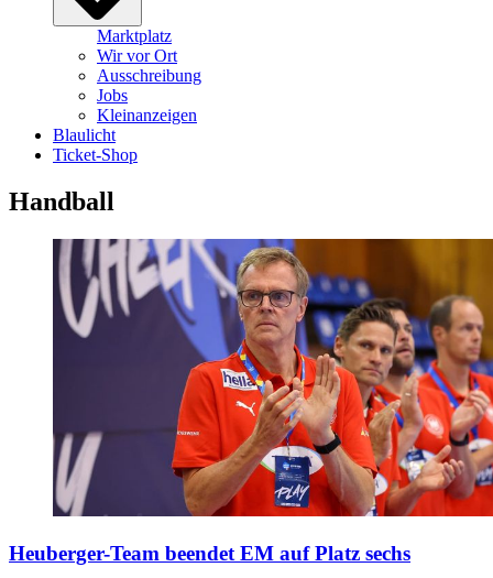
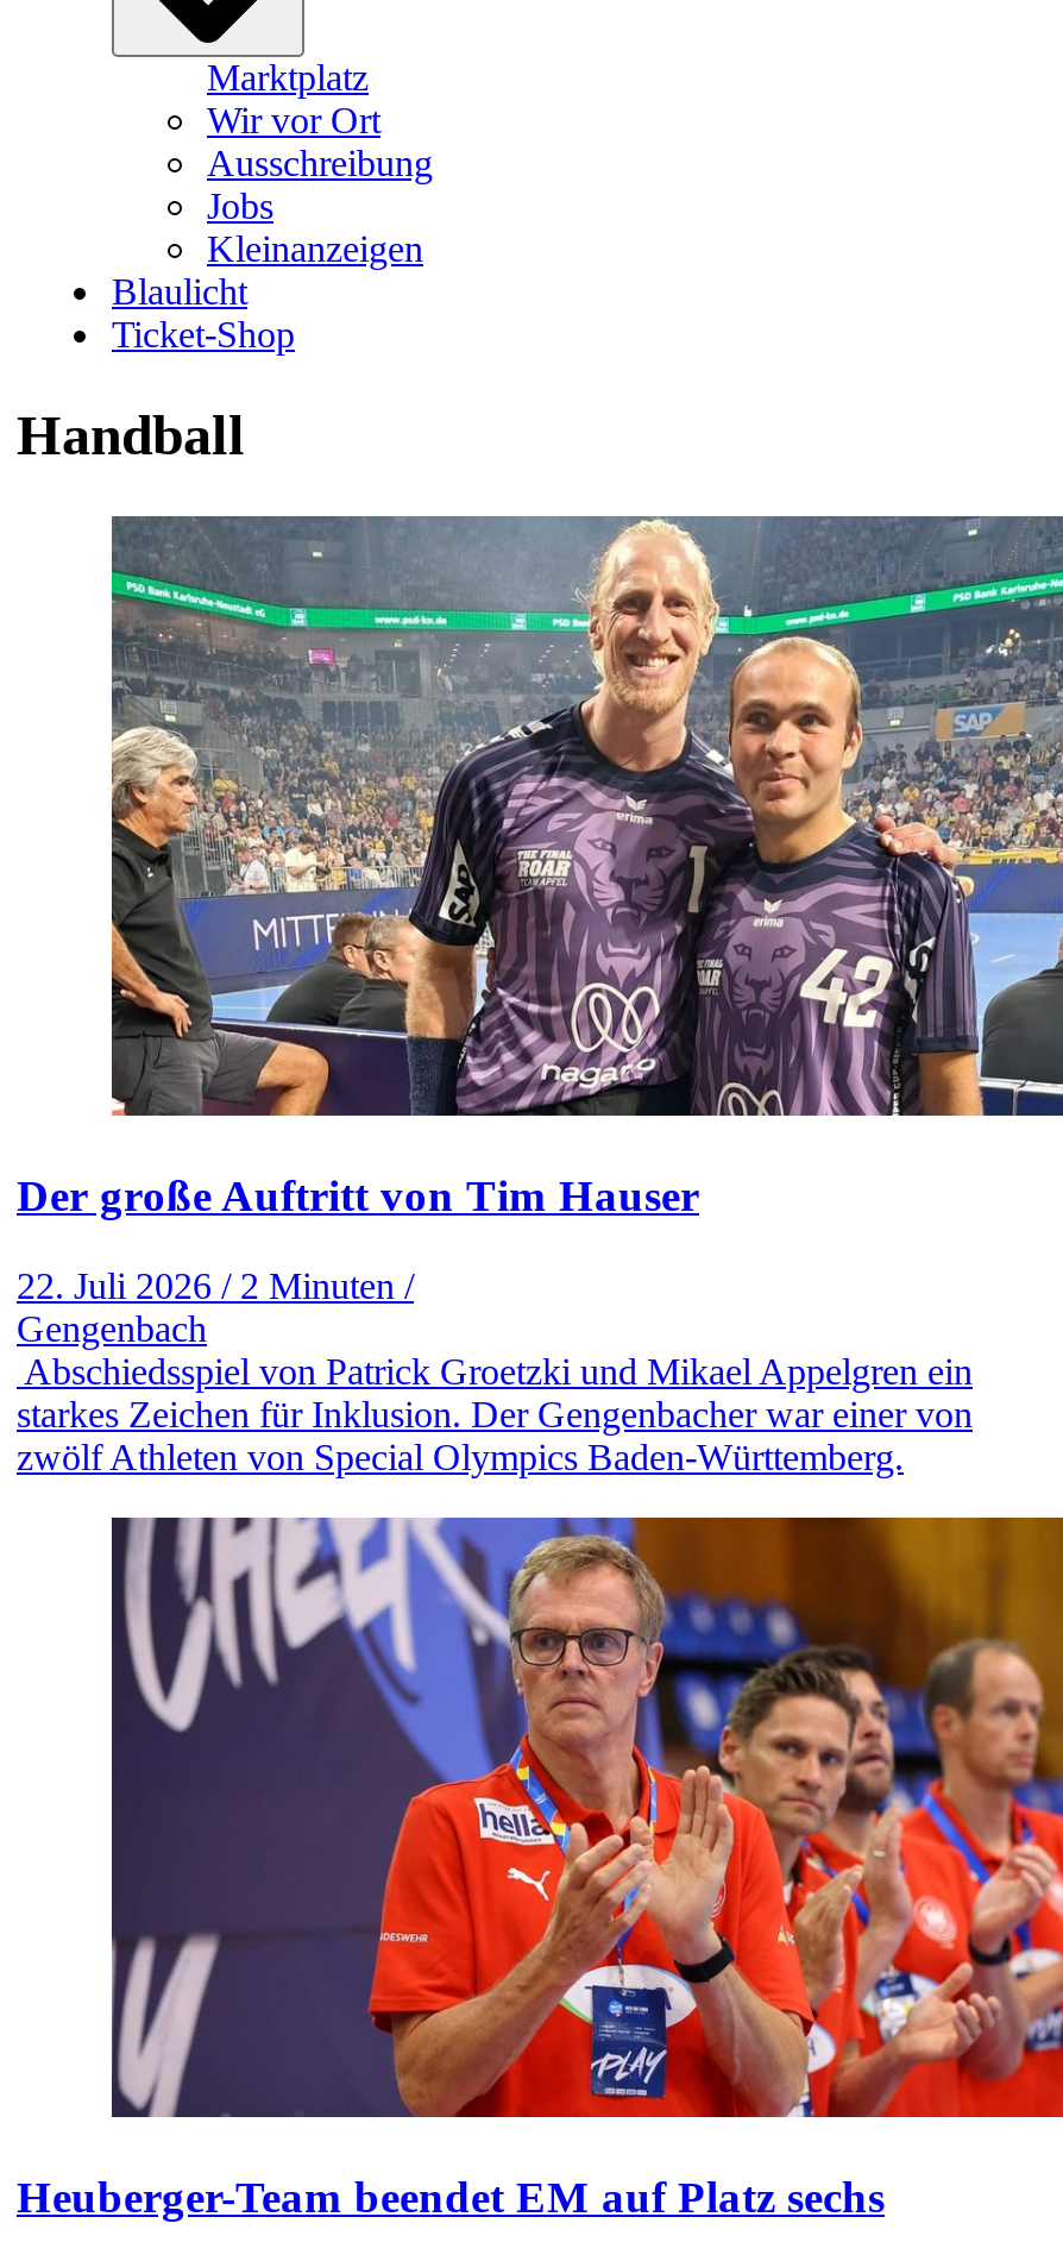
+ [image]
+ Der große Auftritt von Tim Hauser
+ 22. Juli 2026 / 2 Minuten /
+ Gengenbach
+ Abschiedsspiel von Patrick Groetzki und Mikael Appelgren ein
+ starkes Zeichen für Inklusion. Der Gengenbacher war einer von
+ zwölf Athleten von Special Olympics Baden-Württemberg.
